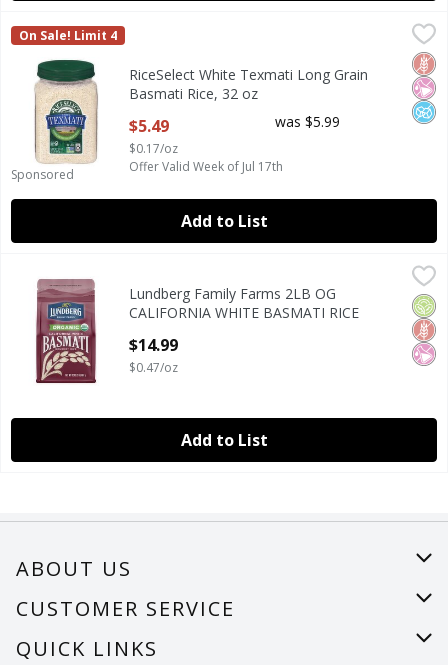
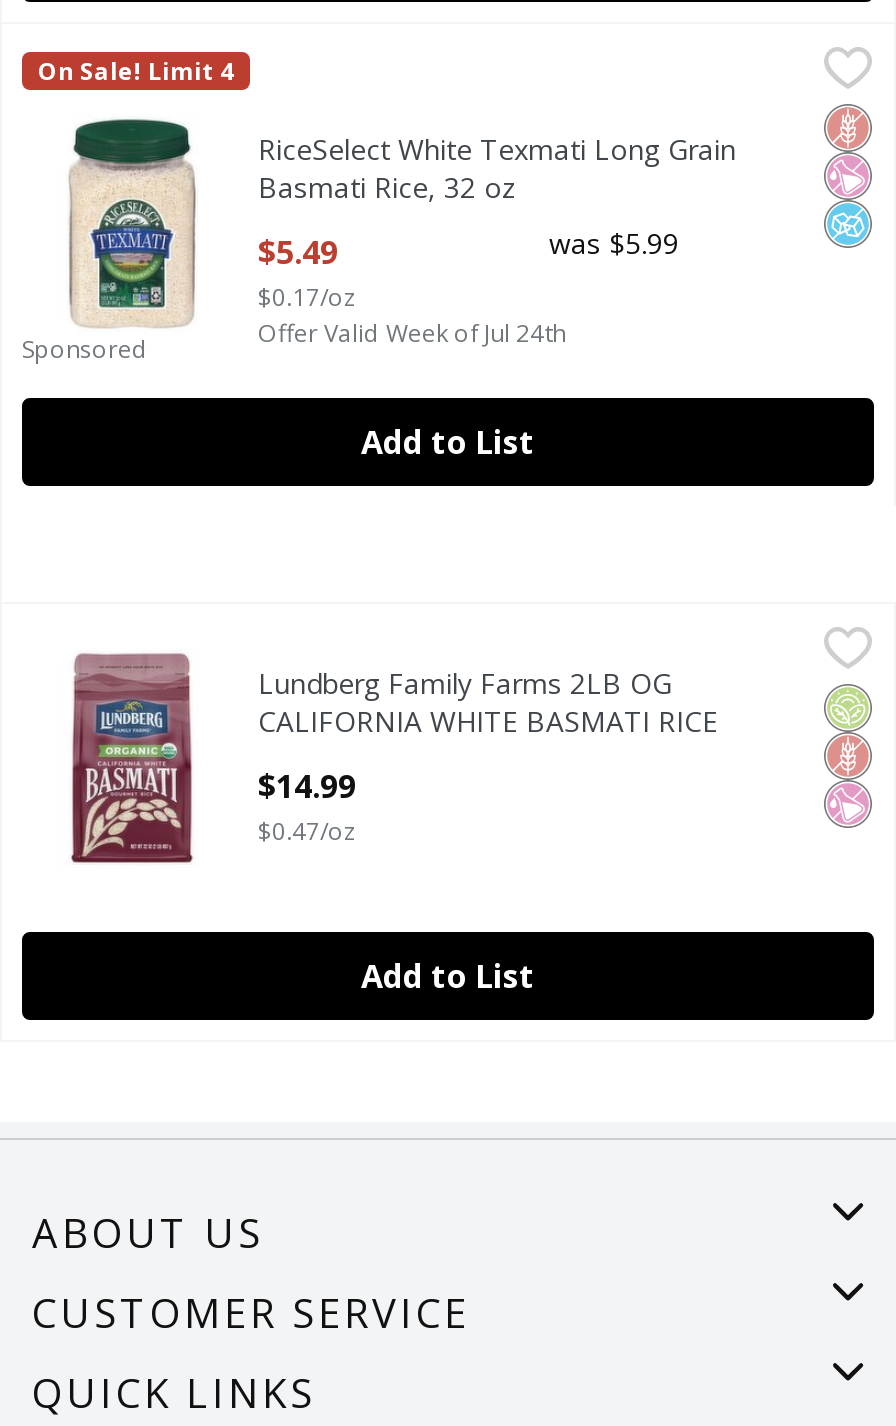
- Offer Valid Week of Jul 17th
+ Offer Valid Week of Jul 24th
